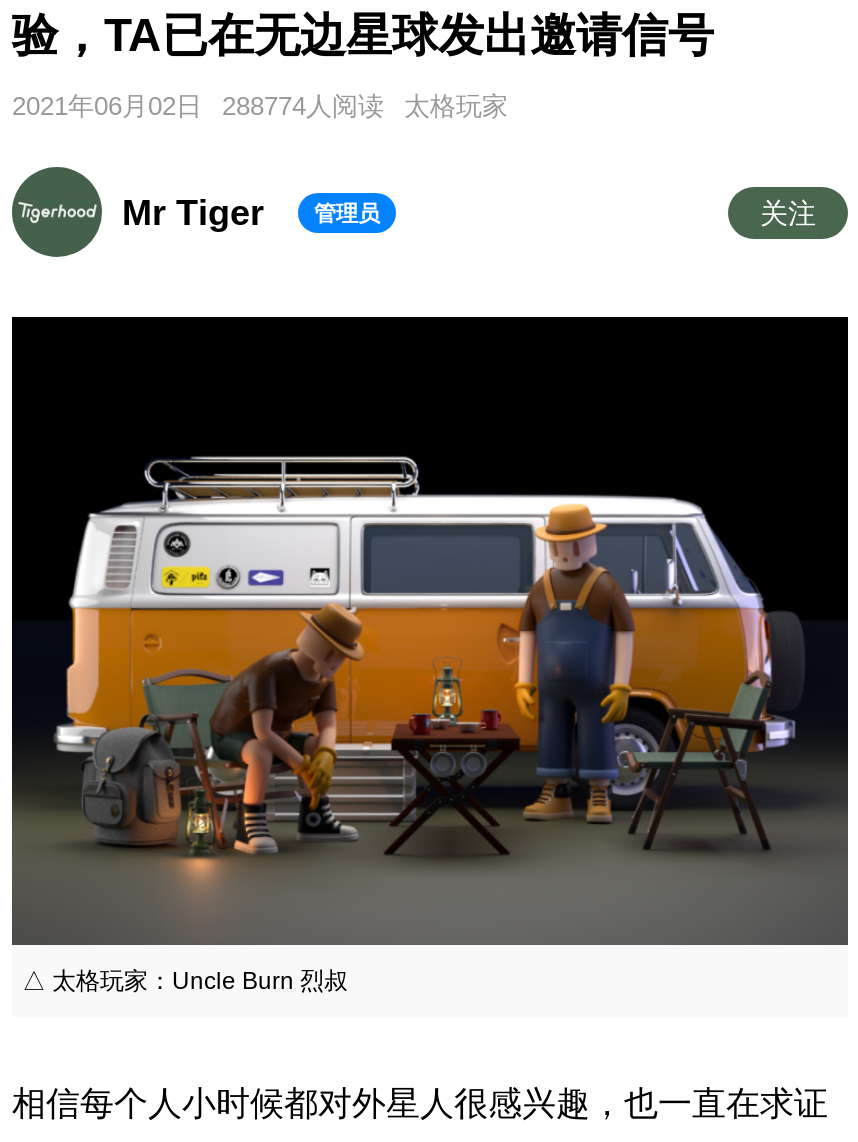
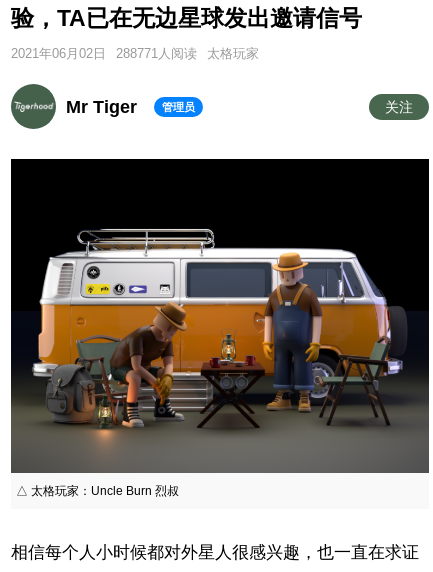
- 2021年06月02日 288774人阅读 太格玩家
+ 2021年06月02日 288771人阅读 太格玩家
